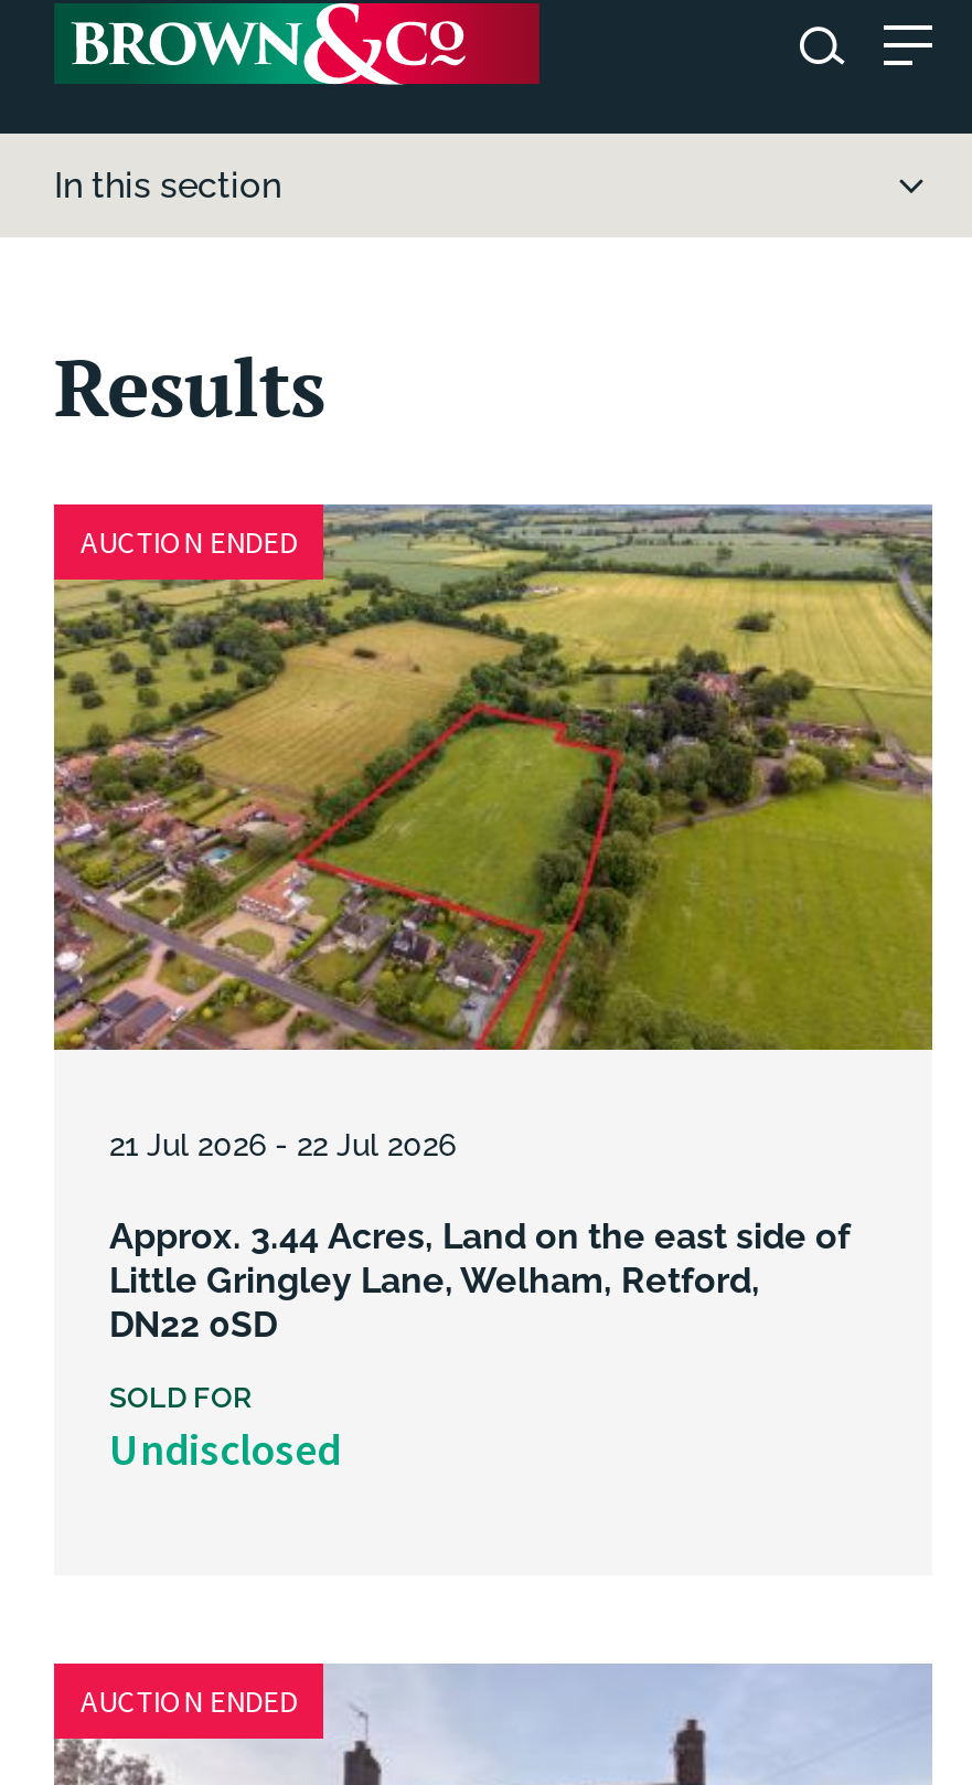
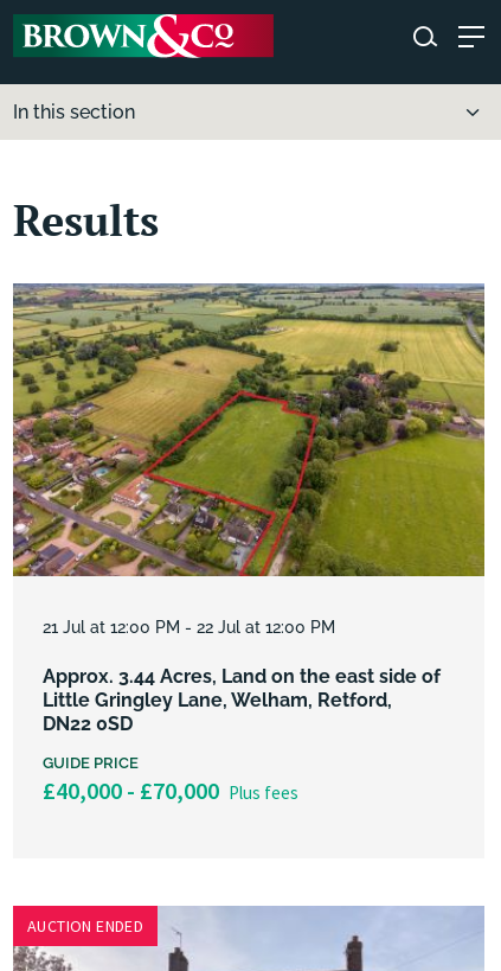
- AUCTION ENDED

- 21 Jul 2026 - 22 Jul 2026
+ 21 Jul at 12:00 PM - 22 Jul at 12:00 PM

- SOLD FOR
- Undisclosed
+ GUIDE PRICE
+ £40,000 - £70,000 Plus fees
